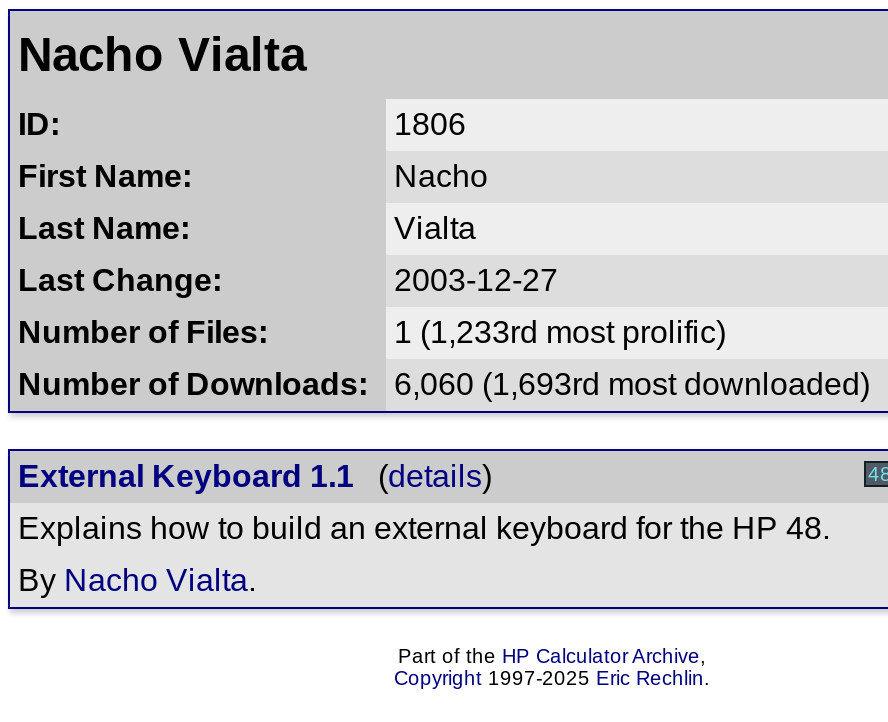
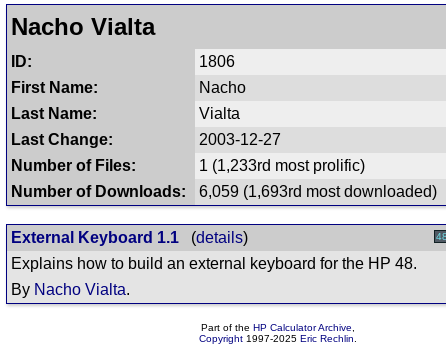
- 6,060 (1,693rd most downloaded)
+ 6,059 (1,693rd most downloaded)
